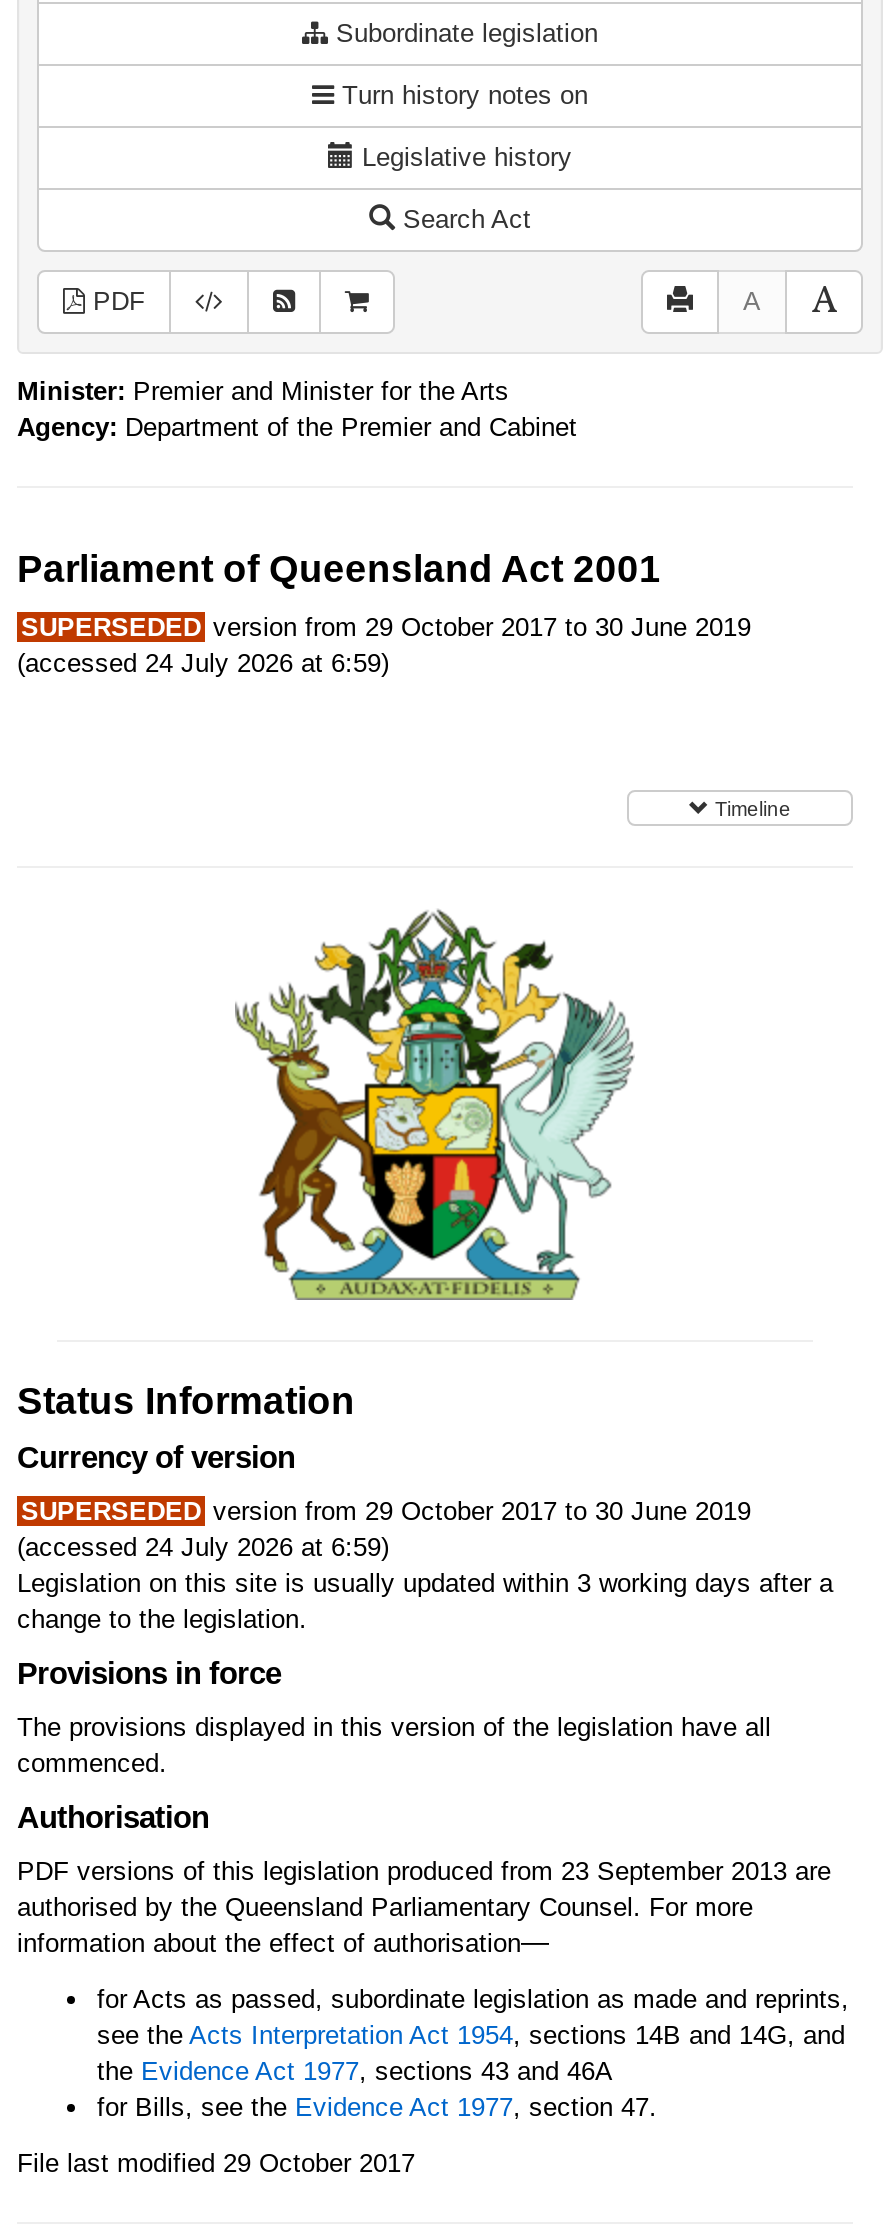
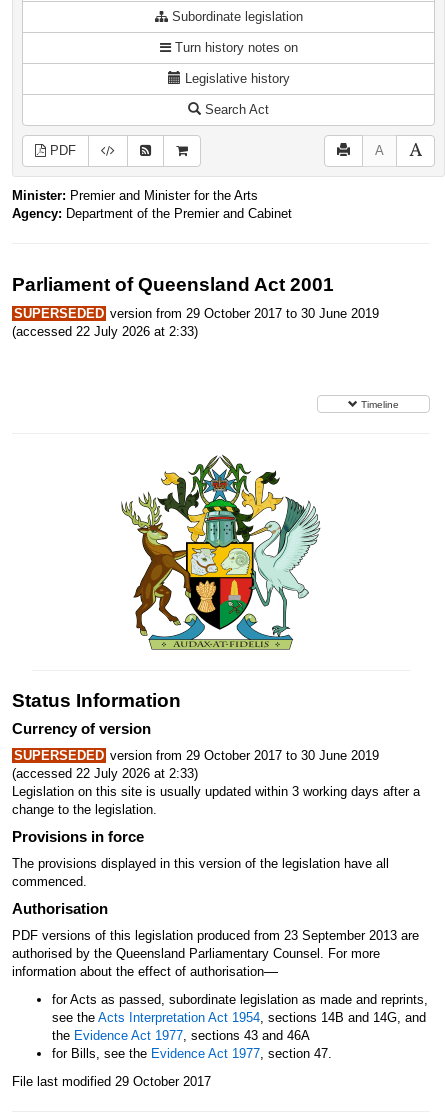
- (accessed 24 July 2026 at 6:59)
+ (accessed 22 July 2026 at 2:33)

- (accessed 24 July 2026 at 6:59)
+ (accessed 22 July 2026 at 2:33)
